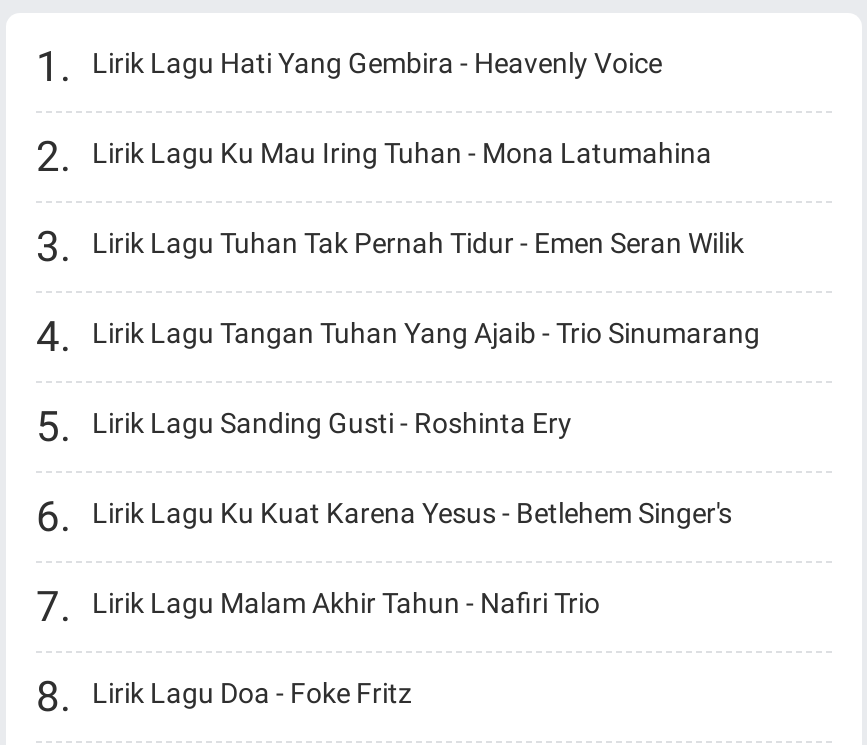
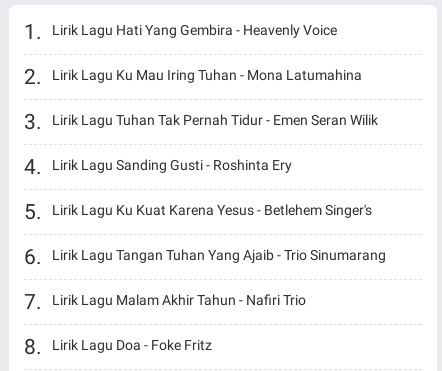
moved down: Lirik Lagu Tangan Tuhan Yang Ajaib - Trio Sinumarang

moved up: Lirik Lagu Sanding Gusti - Roshinta Ery | Lirik Lagu Ku Kuat Karena Yesus - Betlehem Singer's
